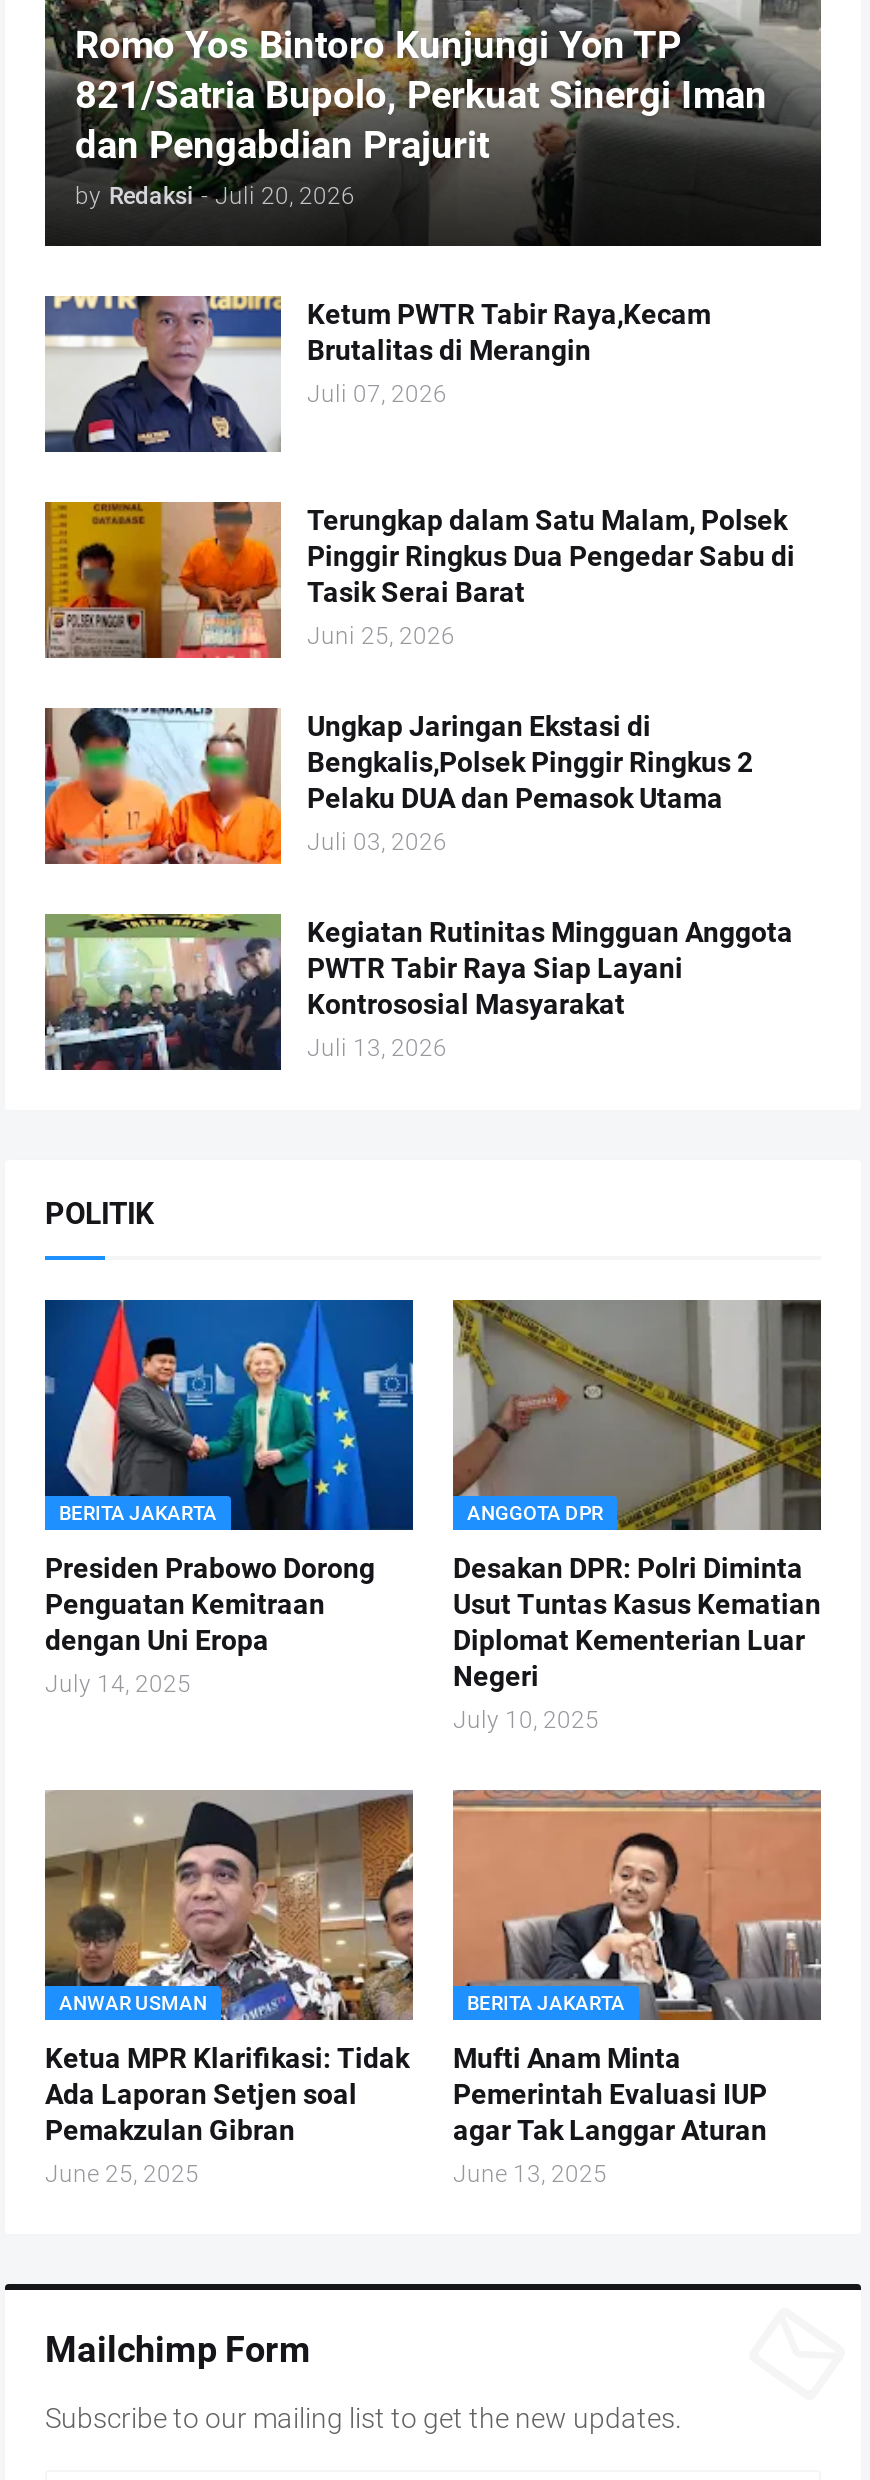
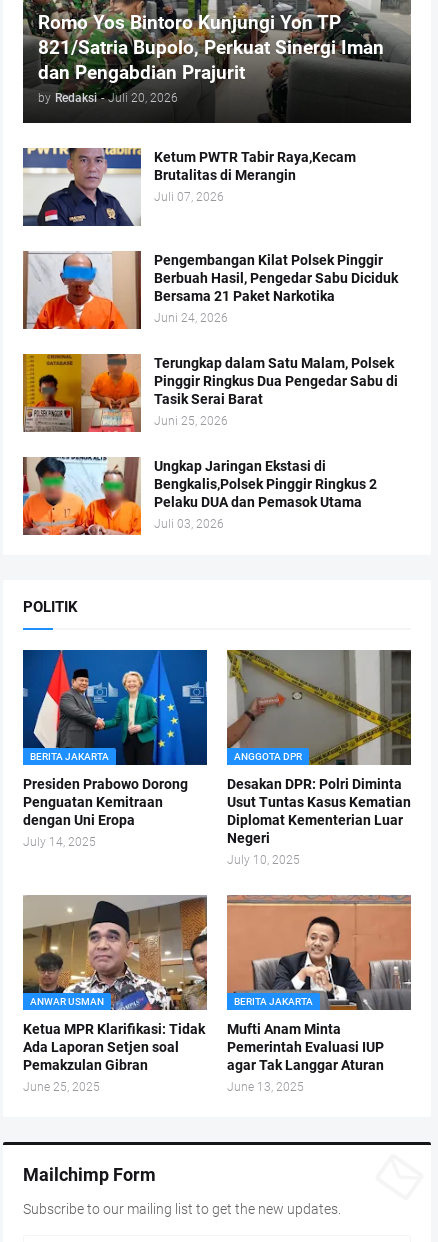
+ [image]
+ Pengembangan Kilat Polsek Pinggir
+ Berbuah Hasil, Pengedar Sabu Diciduk
+ Bersama 21 Paket Narkotika
+ Juni 24, 2026

moved down: [image] | Terungkap dalam Satu Malam, Polsek | Pinggir Ringkus Dua Pengedar Sabu di | ... | Pelaku DUA dan Pemasok Utama | Juli 03, 2026

- [image]
- Kegiatan Rutinitas Mingguan Anggota
- PWTR Tabir Raya Siap Layani
- Kontrososial Masyarakat
- Juli 13, 2026
